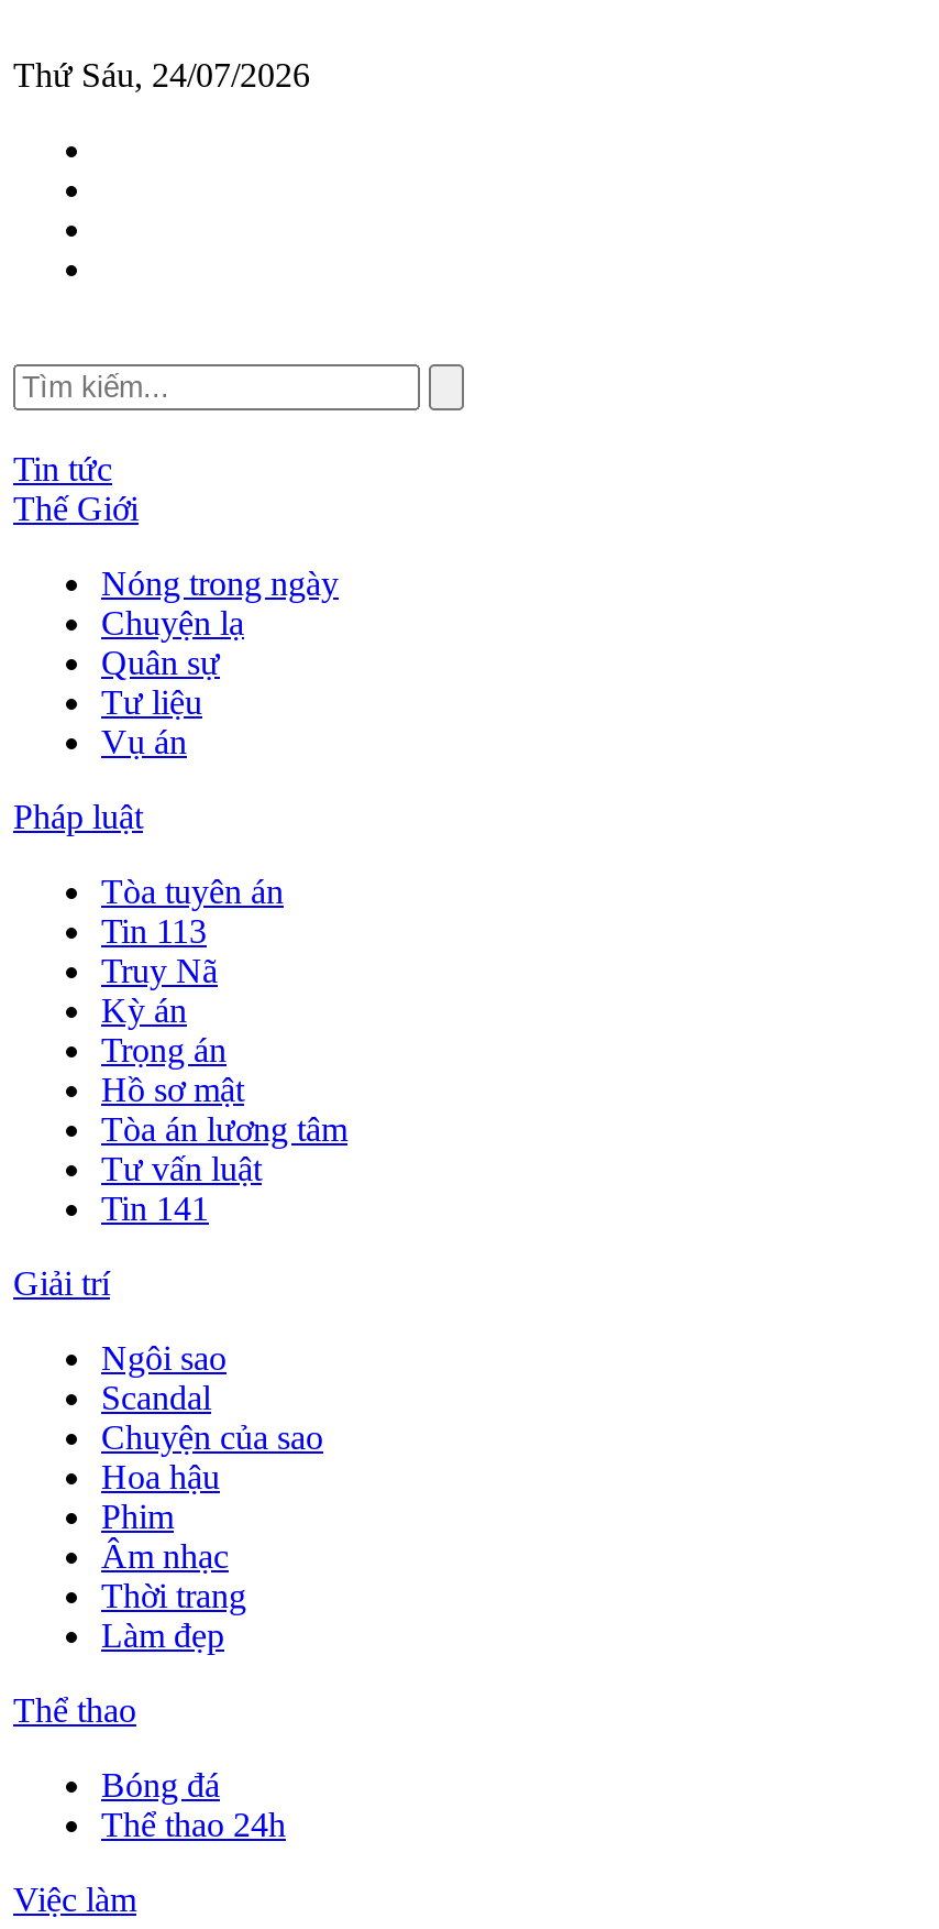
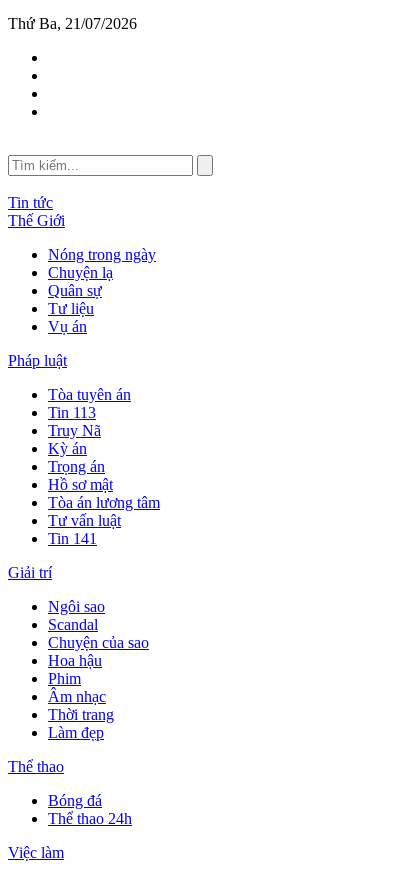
- Thứ Sáu, 24/07/2026
+ Thứ Ba, 21/07/2026
